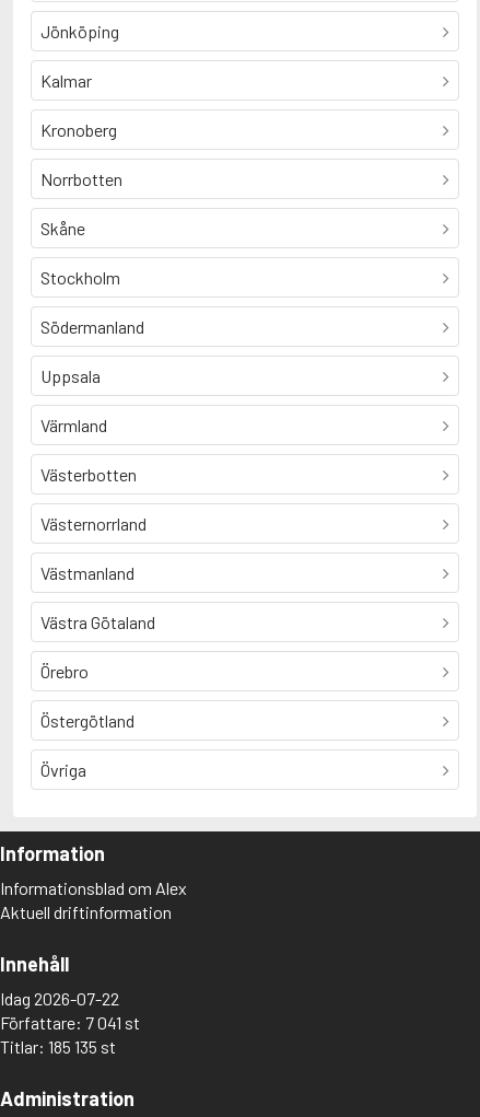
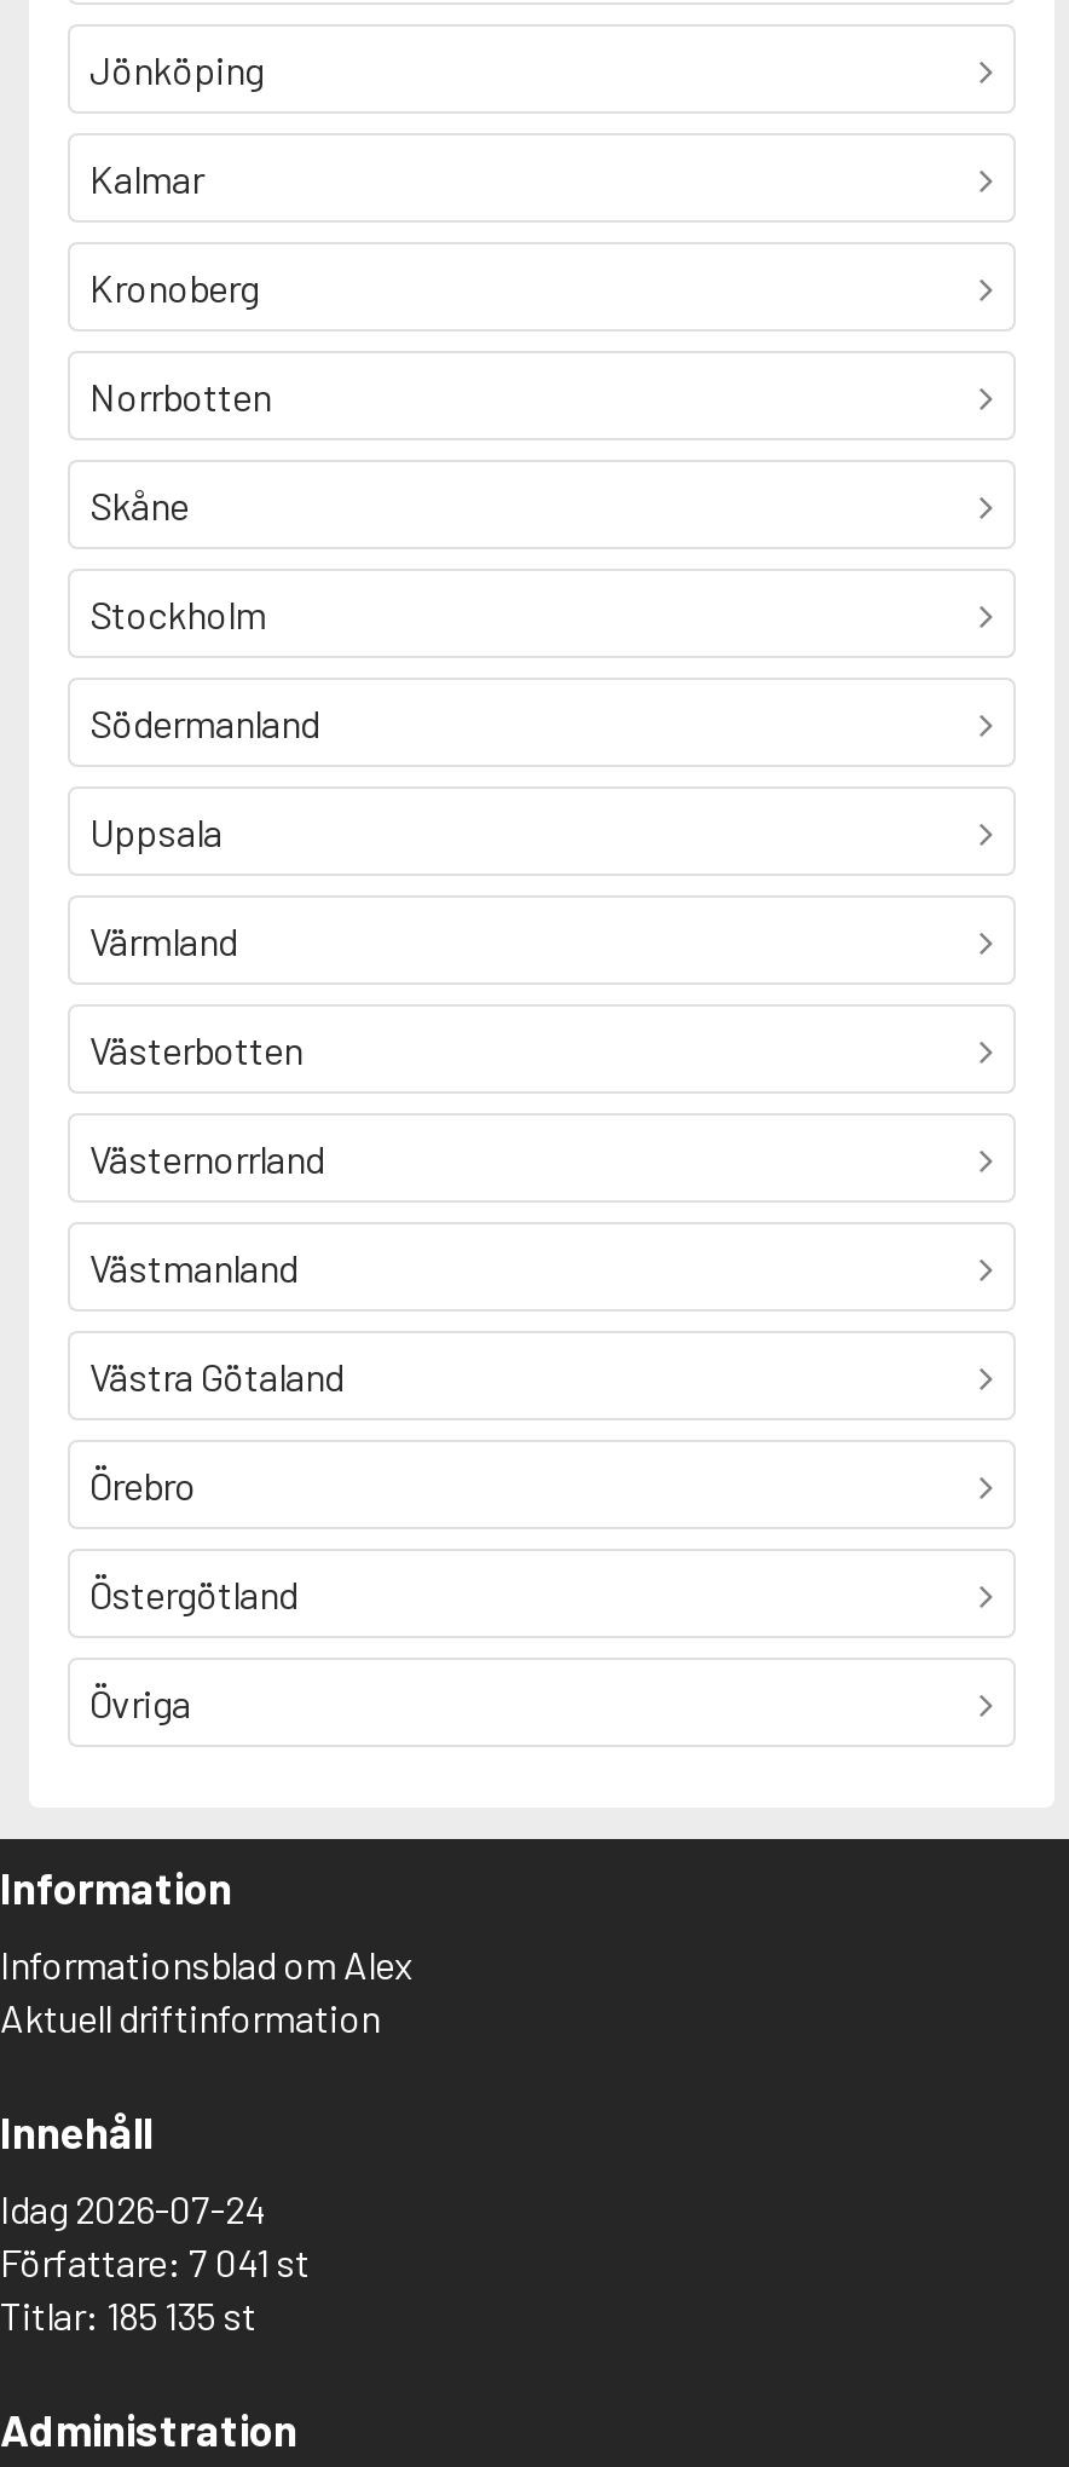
- Idag 2026-07-22
+ Idag 2026-07-24
